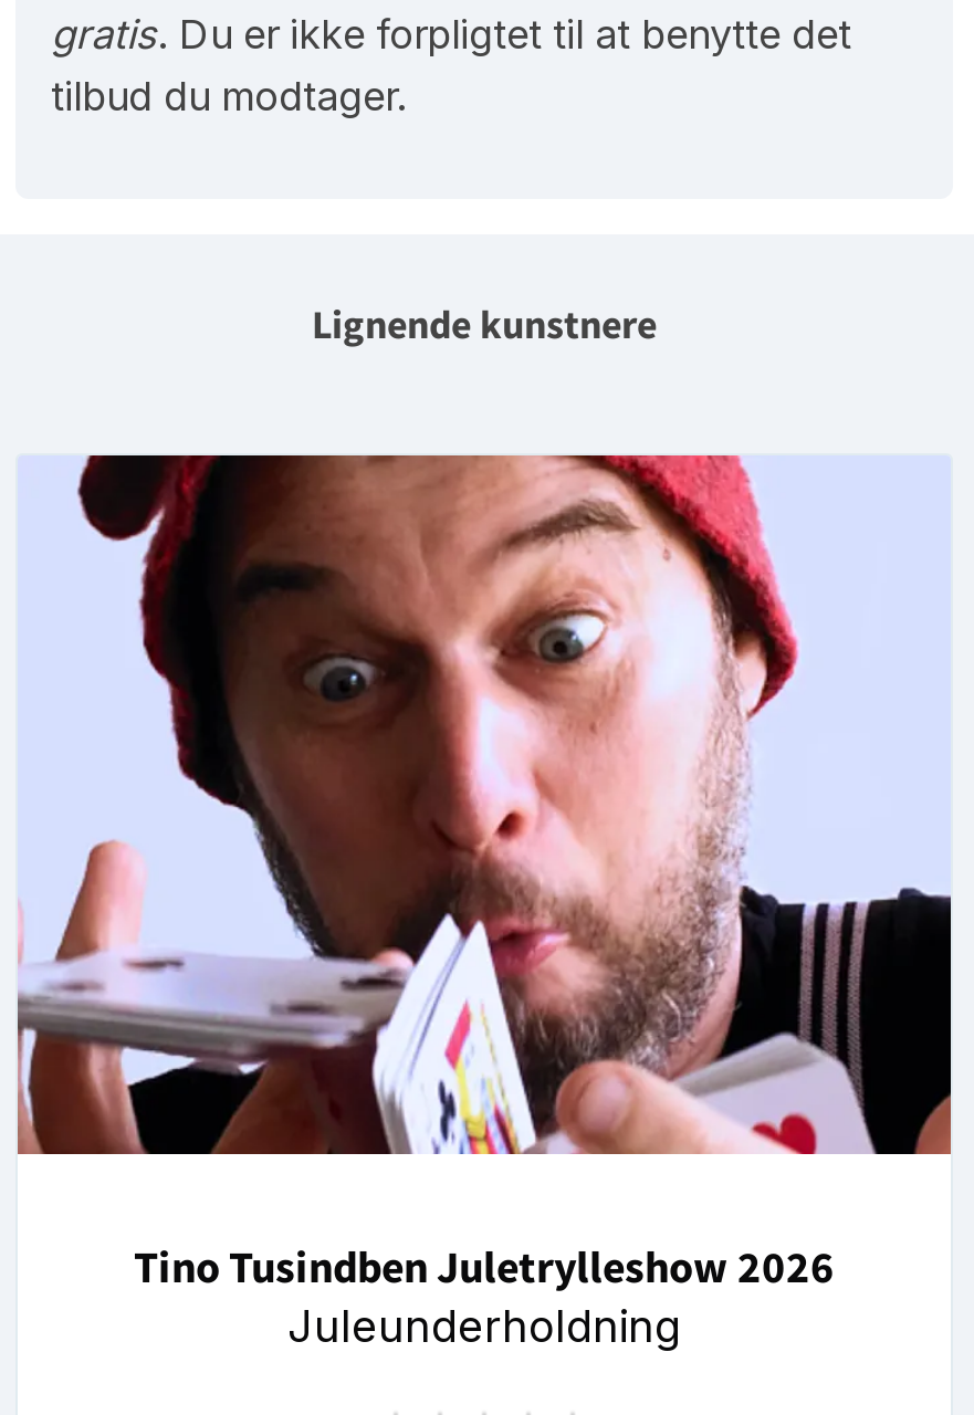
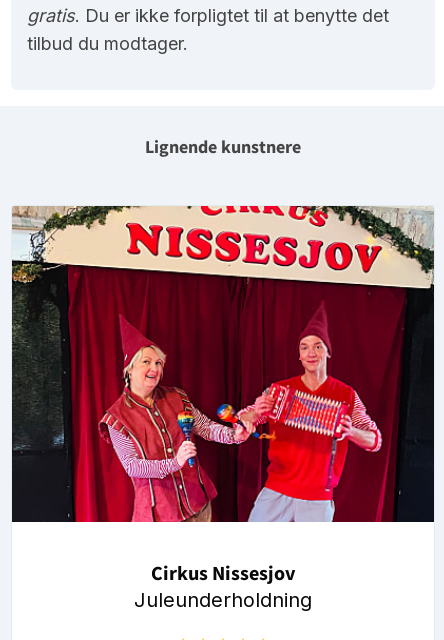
- [image]
- Tino Tusindben Juletrylleshow 2026
+ [image]
+ Cirkus Nissesjov
